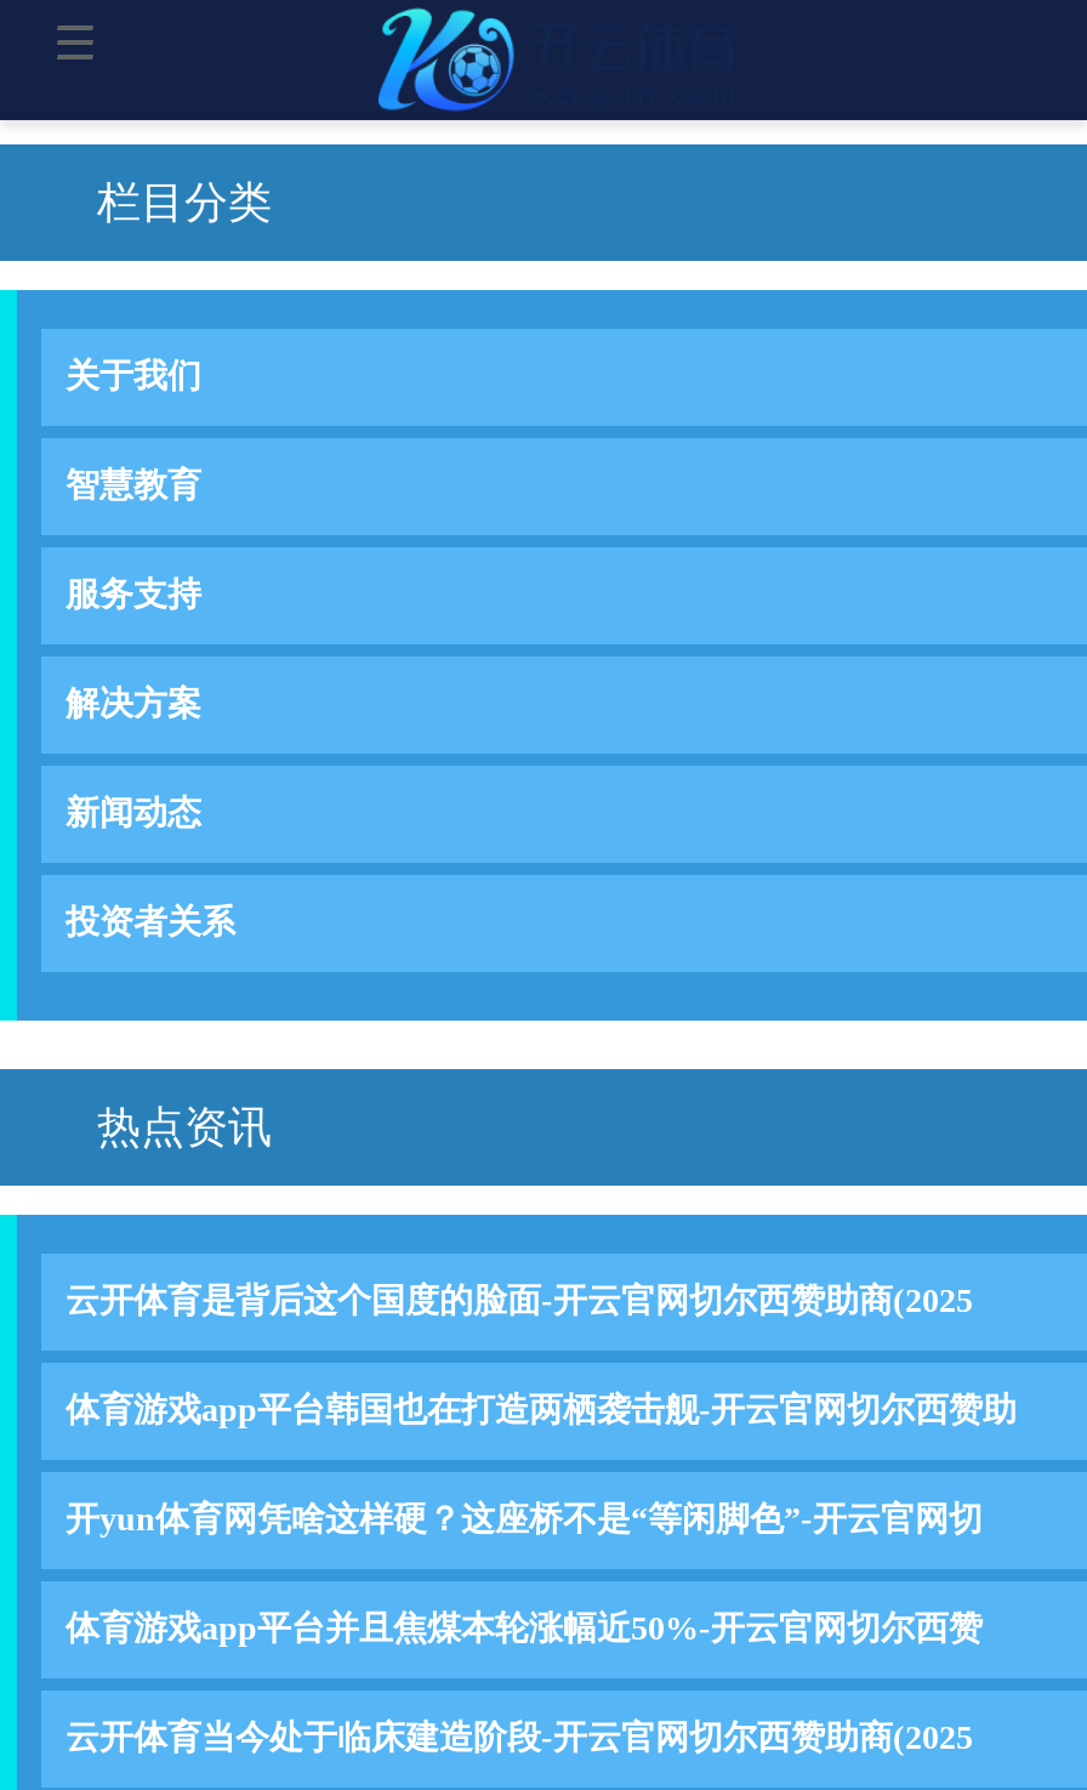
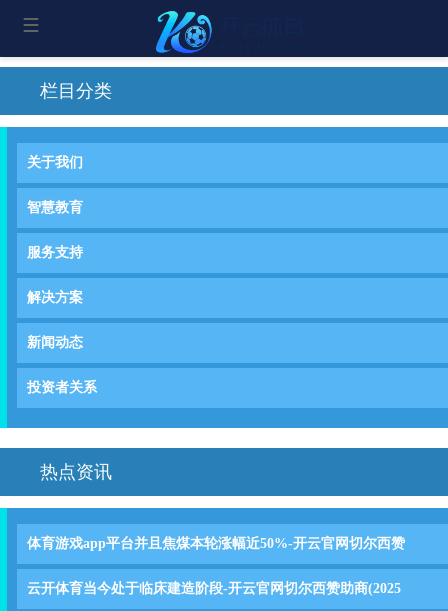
- 云开体育是背后这个国度的脸面-开云官网切尔西赞助商(2025
- 体育游戏app平台韩国也在打造两栖袭击舰-开云官网切尔西赞助
- 开yun体育网凭啥这样硬？这座桥不是“等闲脚色”-开云官网切
